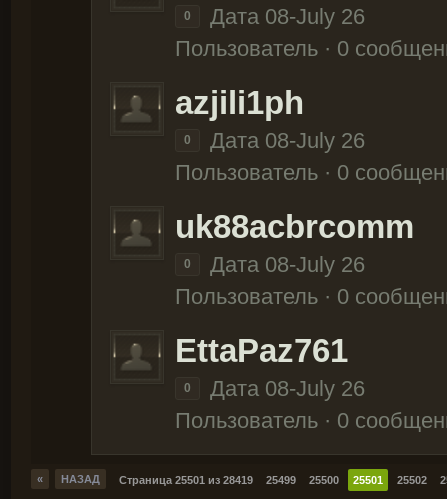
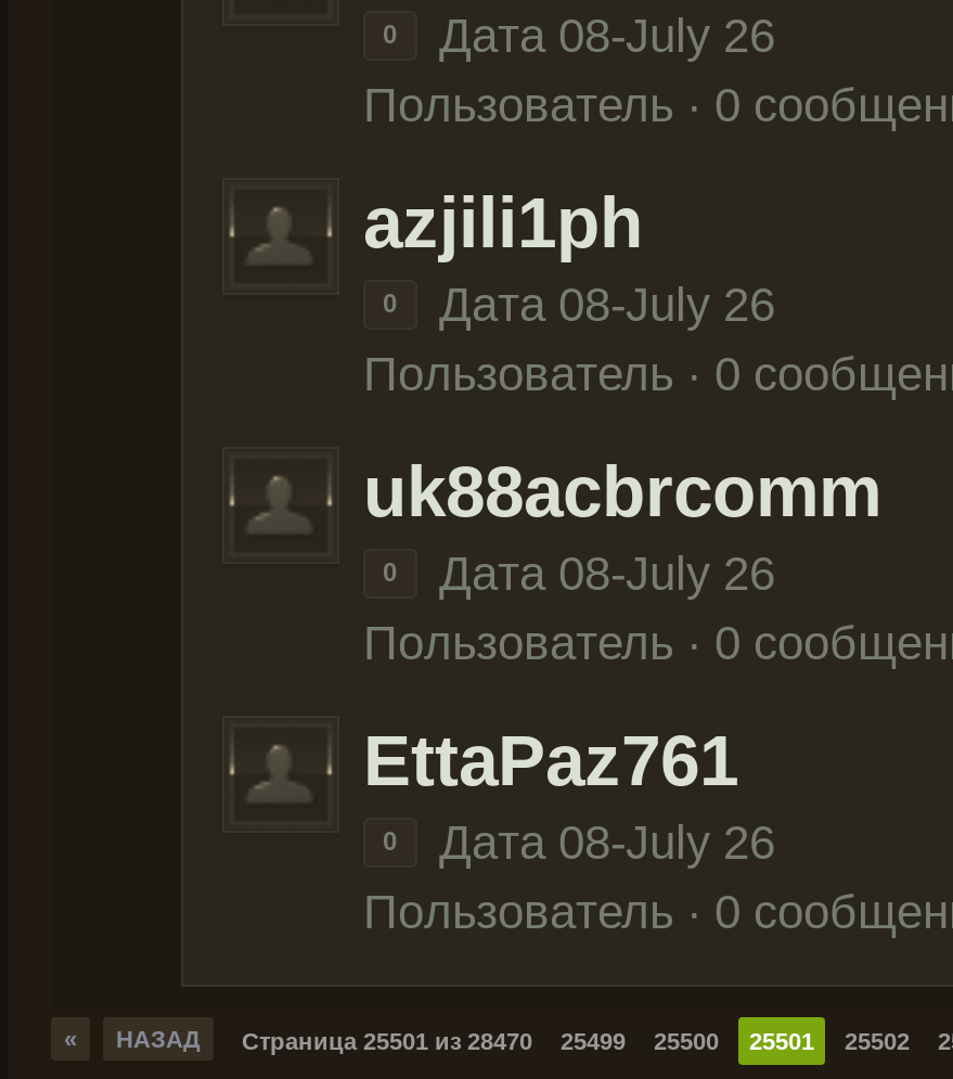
- Страница 25501 из 28419
+ Страница 25501 из 28470
